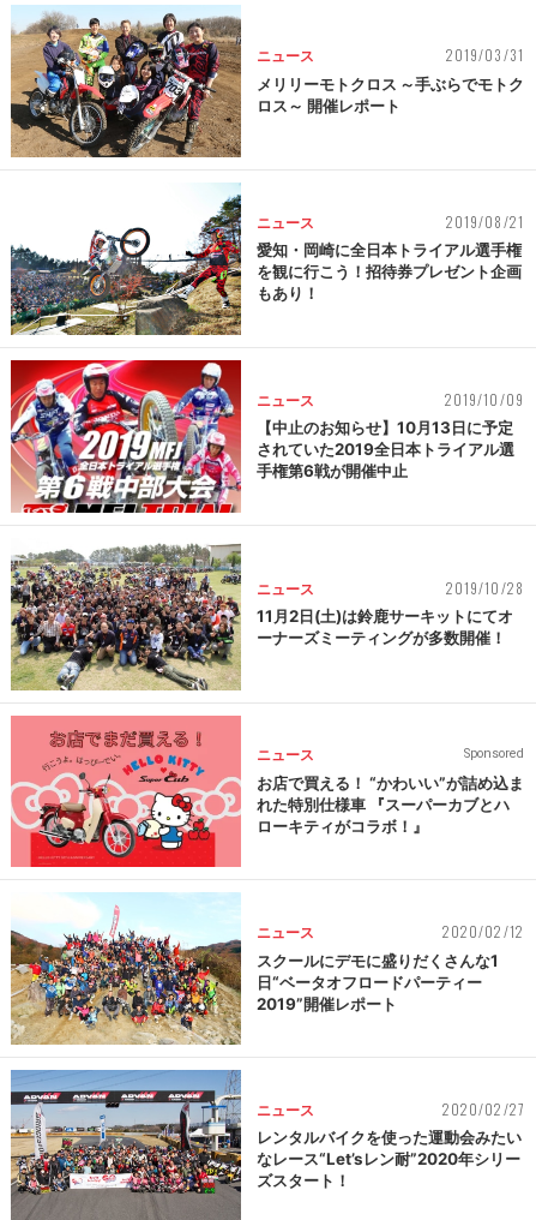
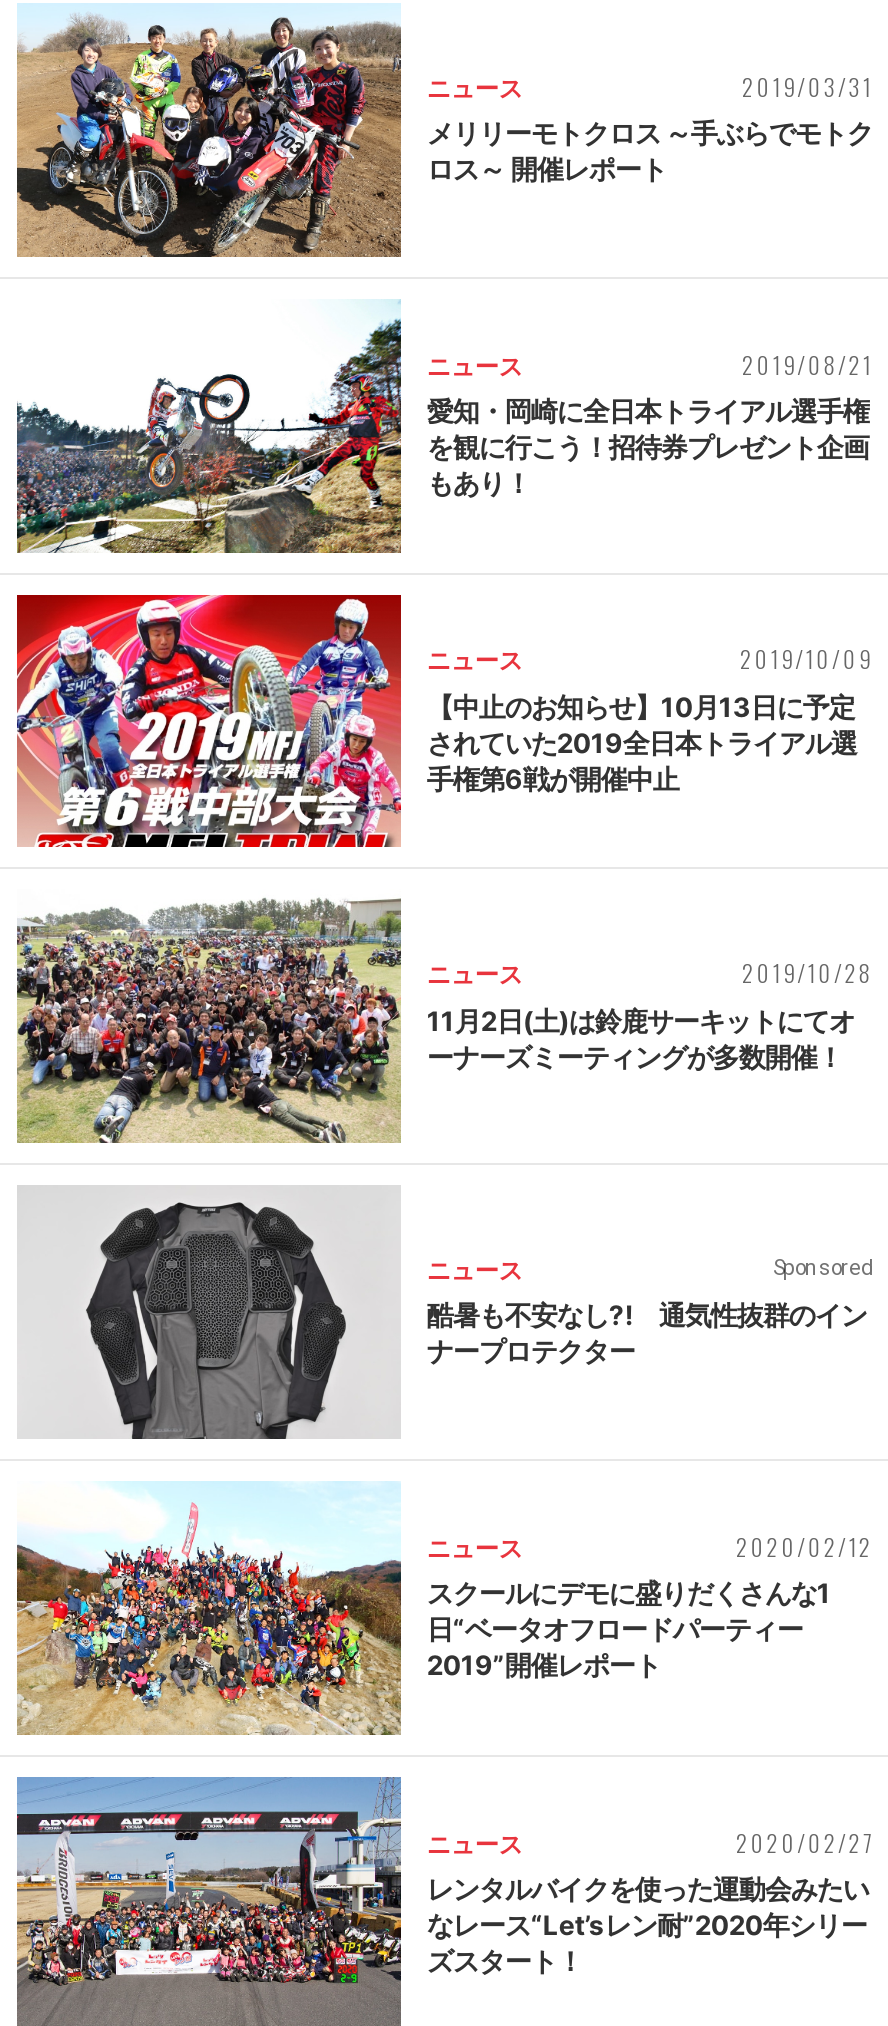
- [image]
- お店で買える！ “かわいい”が詰め込ま
- れた特別仕様車 『スーパーカブとハ
- ローキティがコラボ！』
+ [image]
+ 酷暑も不安なし?! 通気性抜群のイン
+ ナープロテクター
